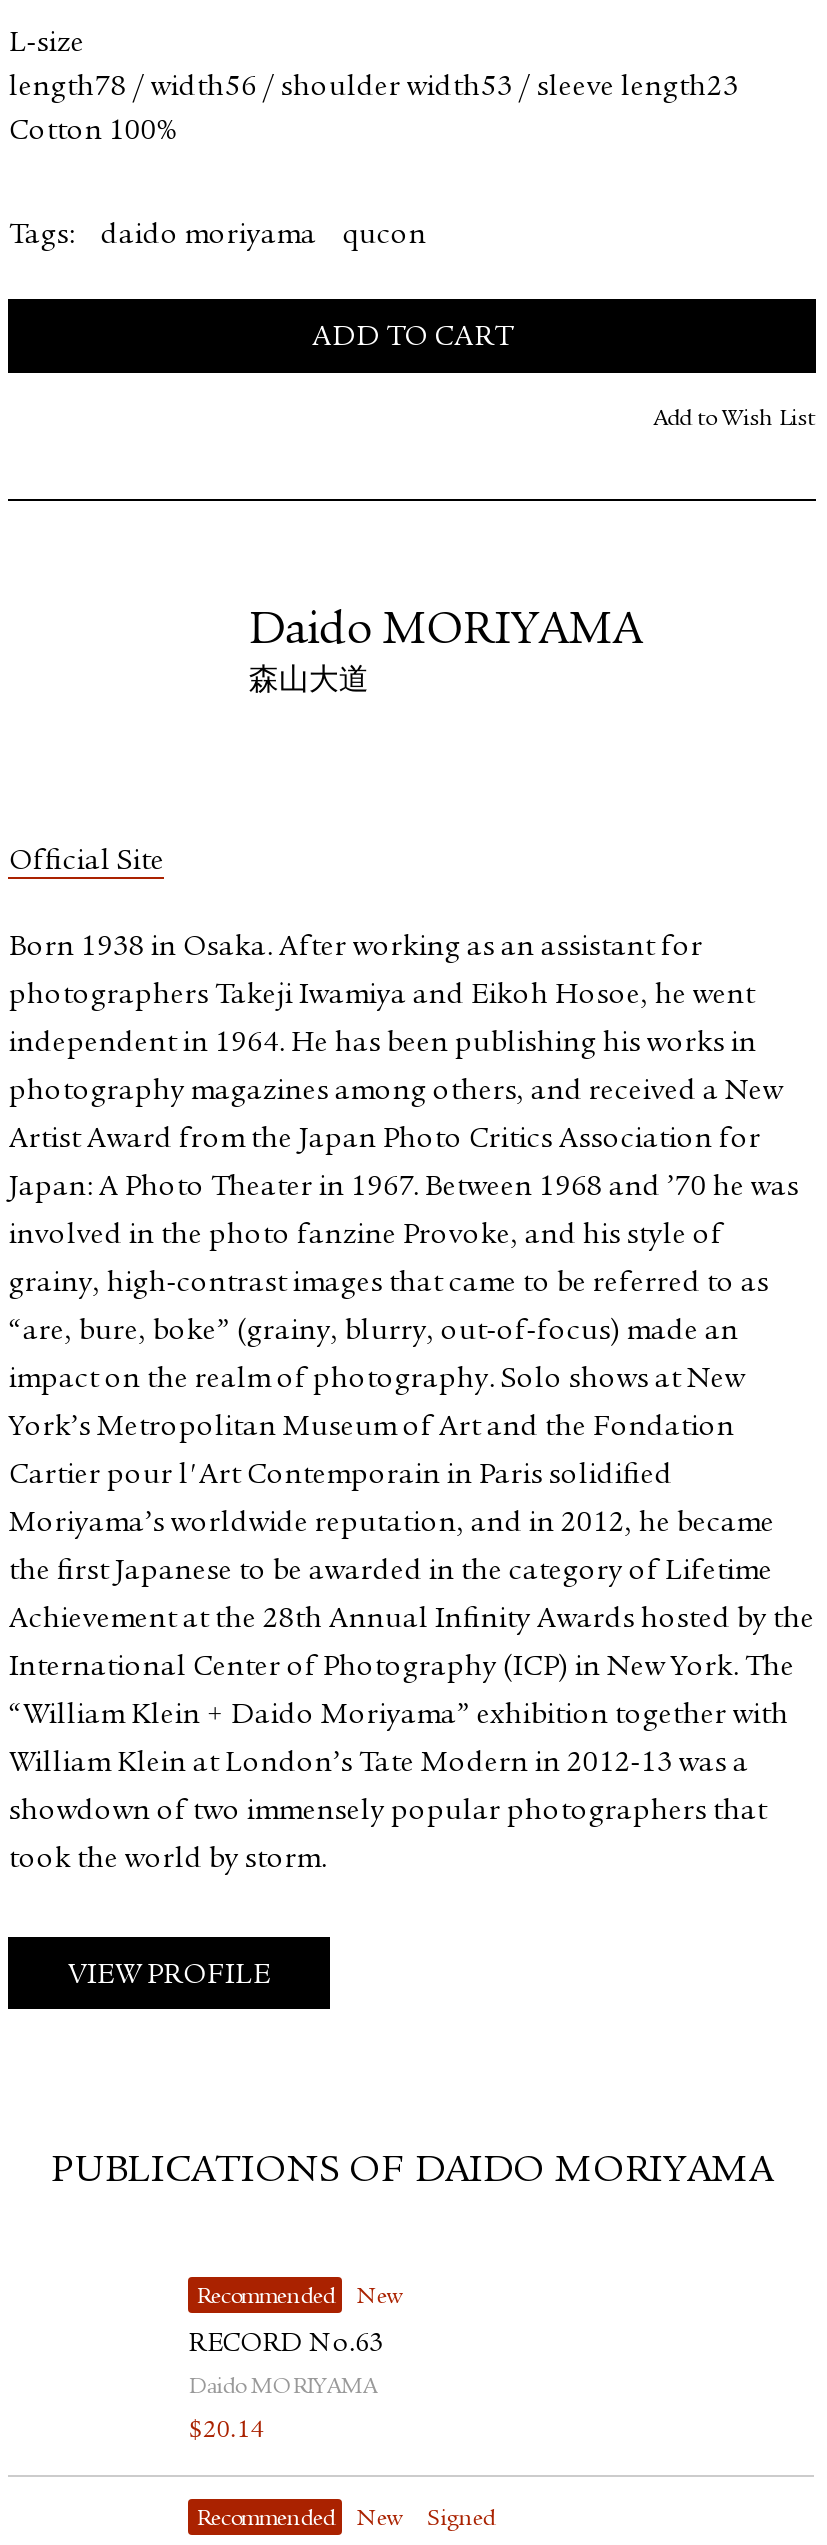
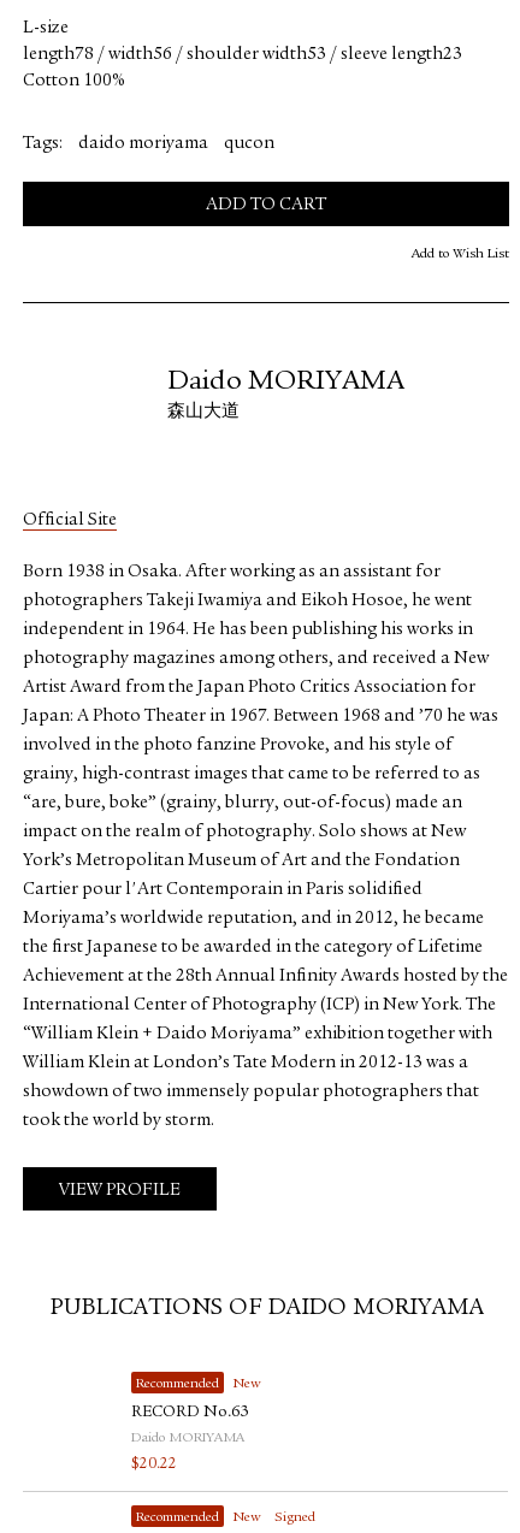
- $20.14
+ $20.22
